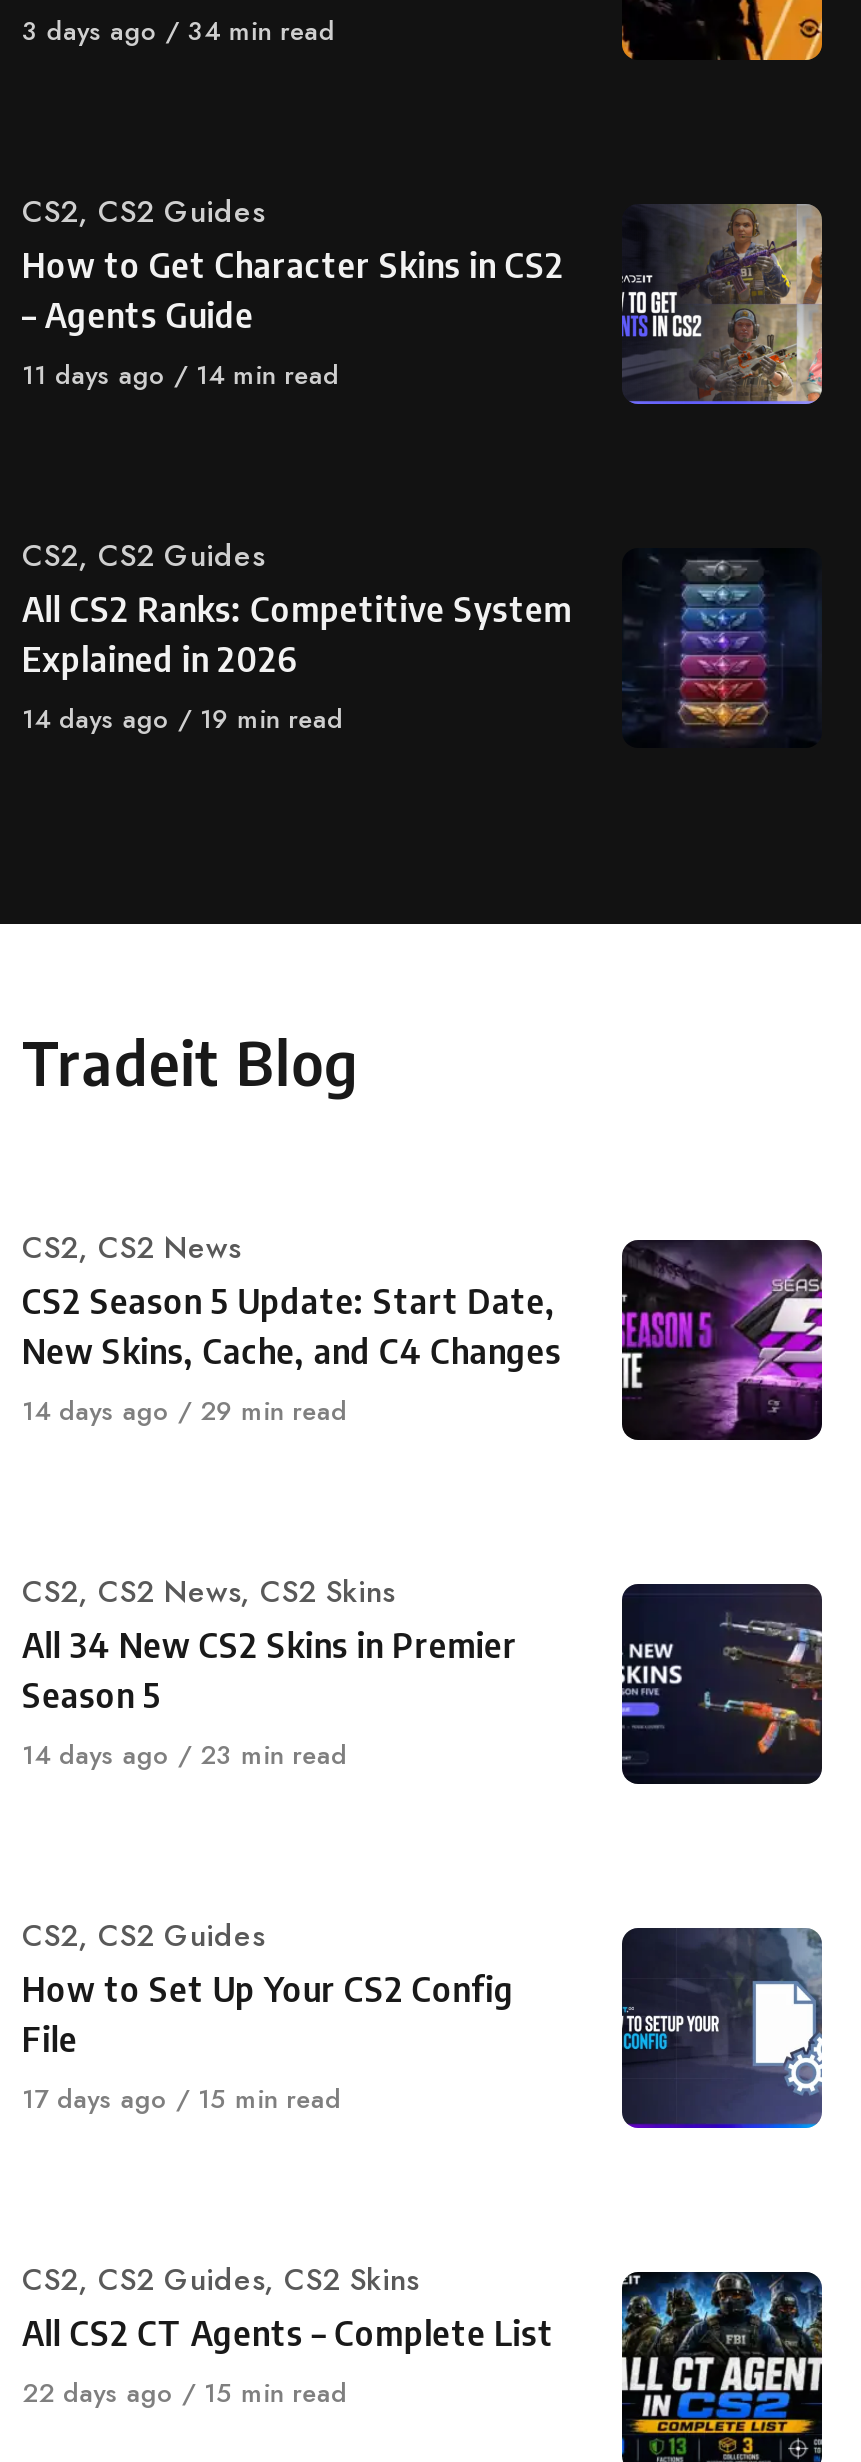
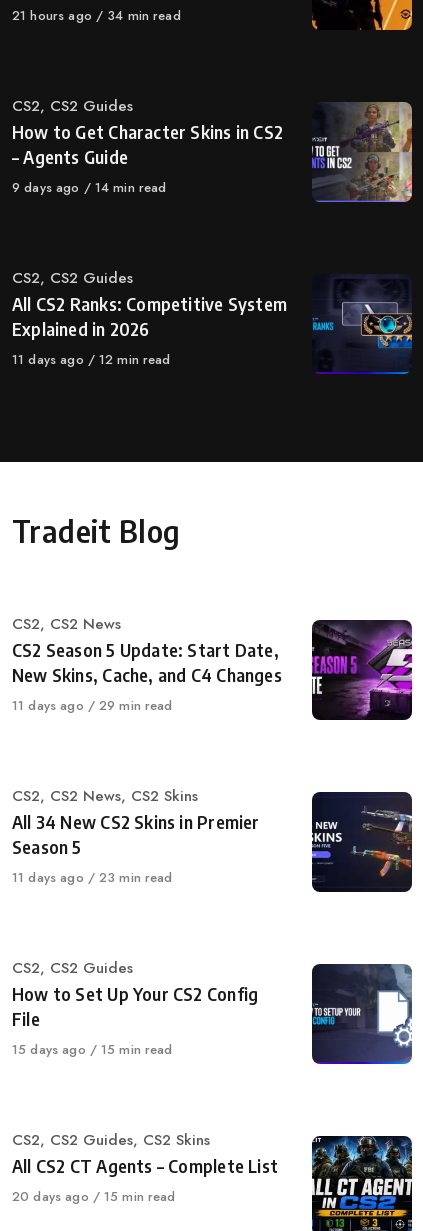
- 3 days ago 34 min read
+ 21 hours ago 34 min read

- 11 days ago 14 min read
+ 9 days ago 14 min read

- [image]
+ [image]

- 14 days ago
+ 11 days ago

- 19 min read
+ 12 min read

- 14 days ago 29 min read
+ 11 days ago 29 min read

- 14 days ago 23 min read
+ 11 days ago 23 min read

- 17 days ago 15 min read
+ 15 days ago 15 min read

- 22 days ago 15 min read
+ 20 days ago 15 min read
